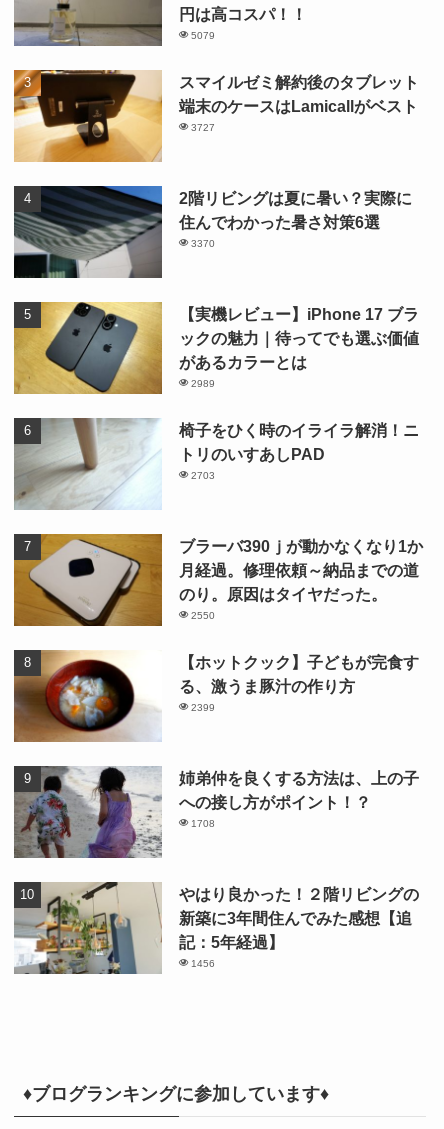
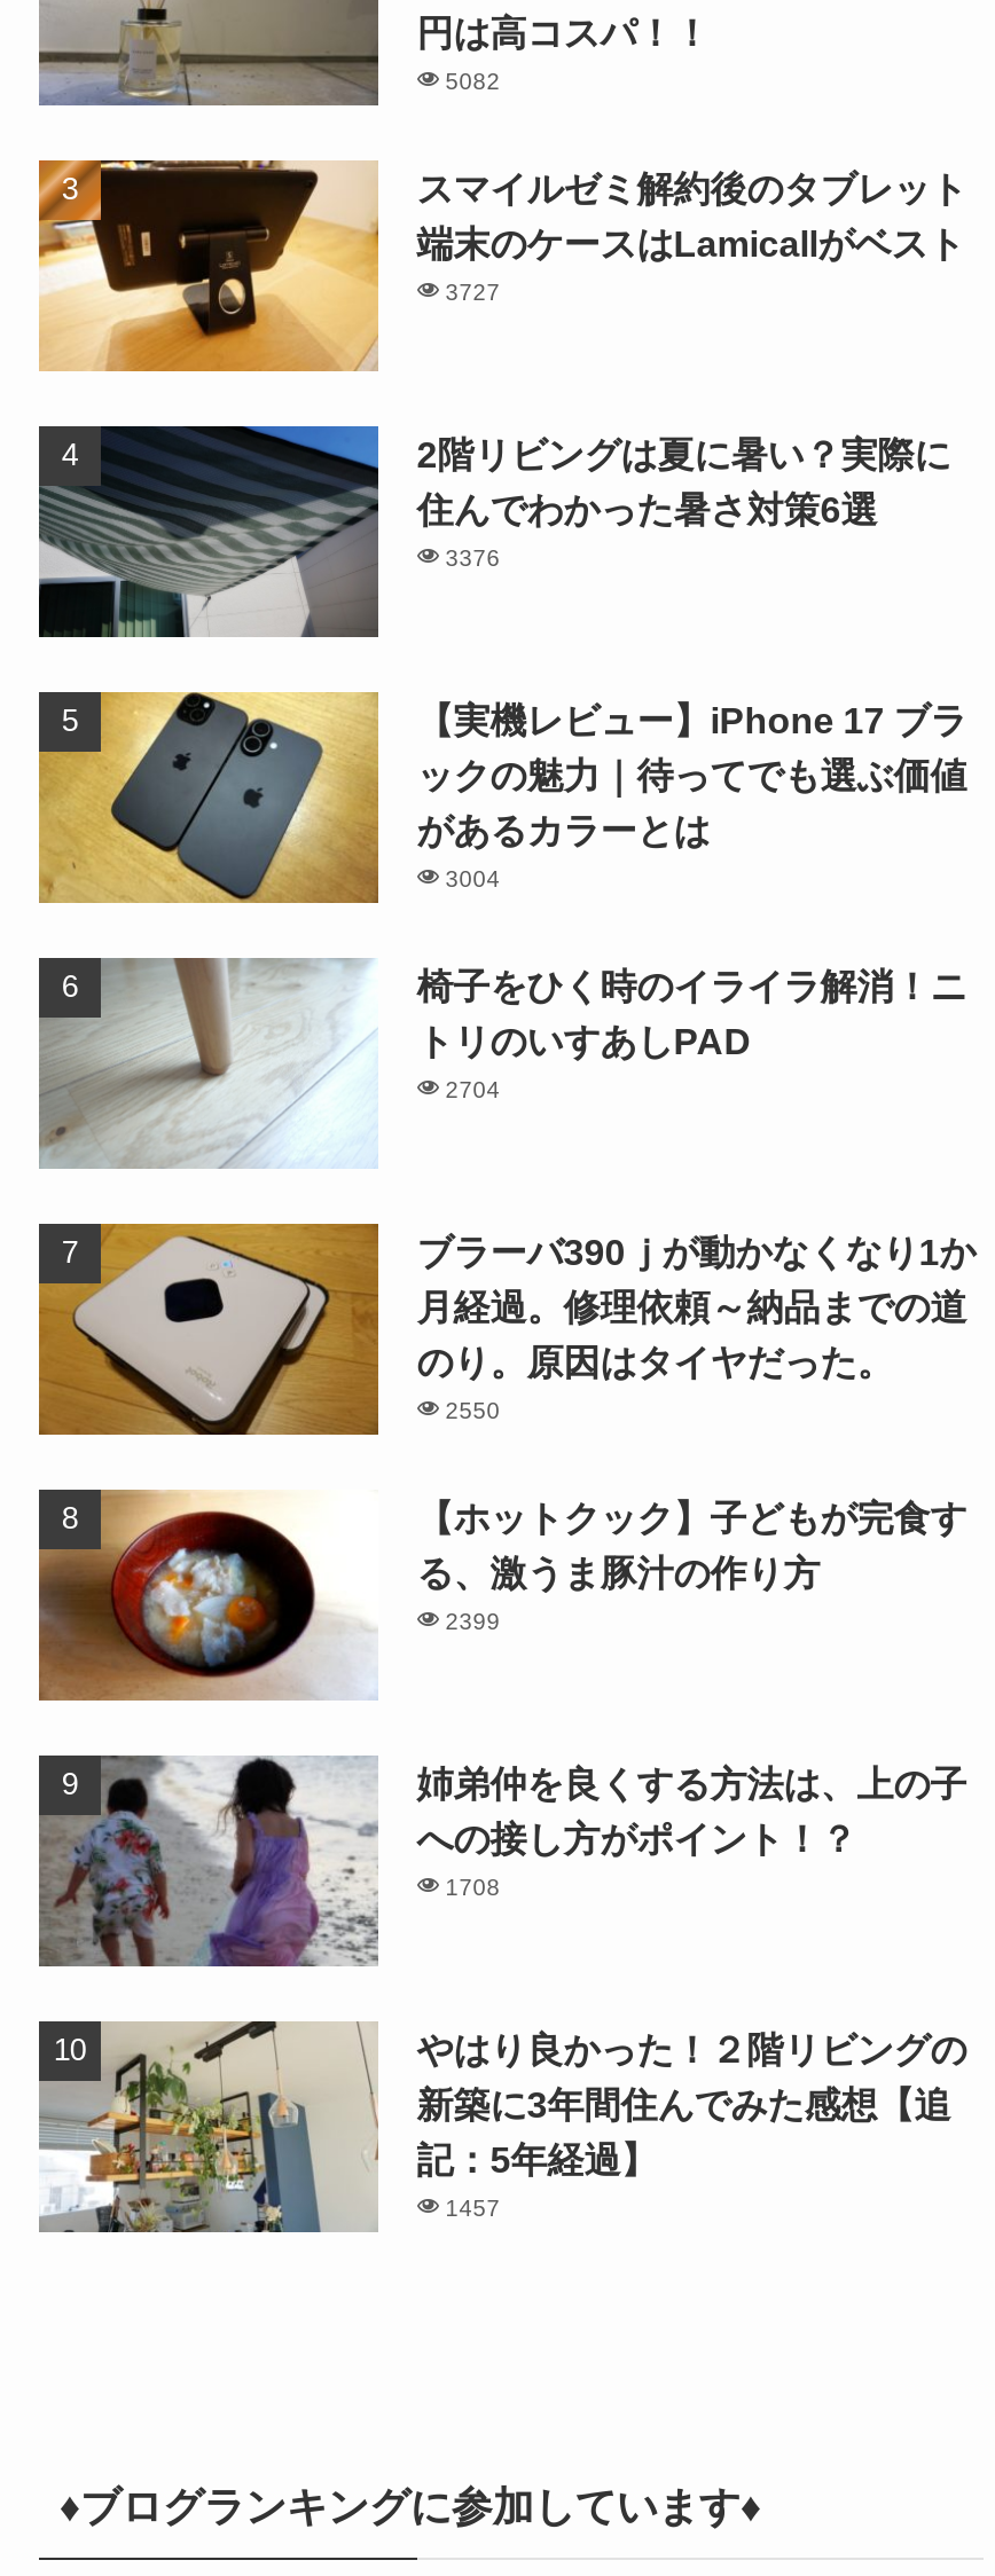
- 5079
+ 5082

- 3370
+ 3376

- 2989
+ 3004

- 2703
+ 2704

- 1456
+ 1457
